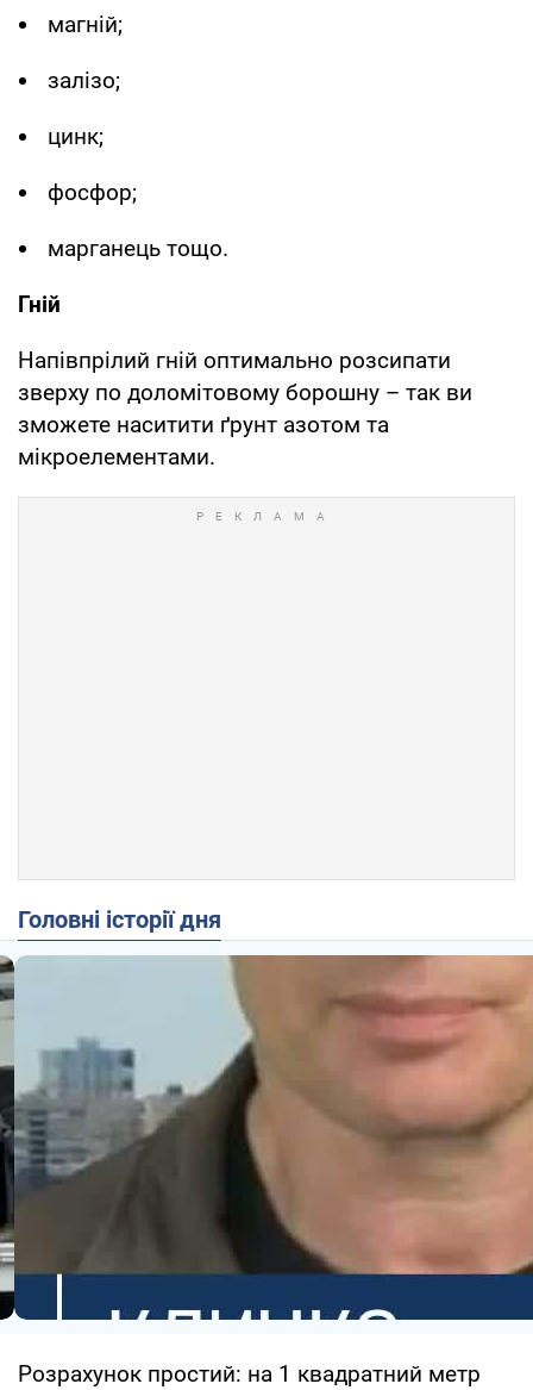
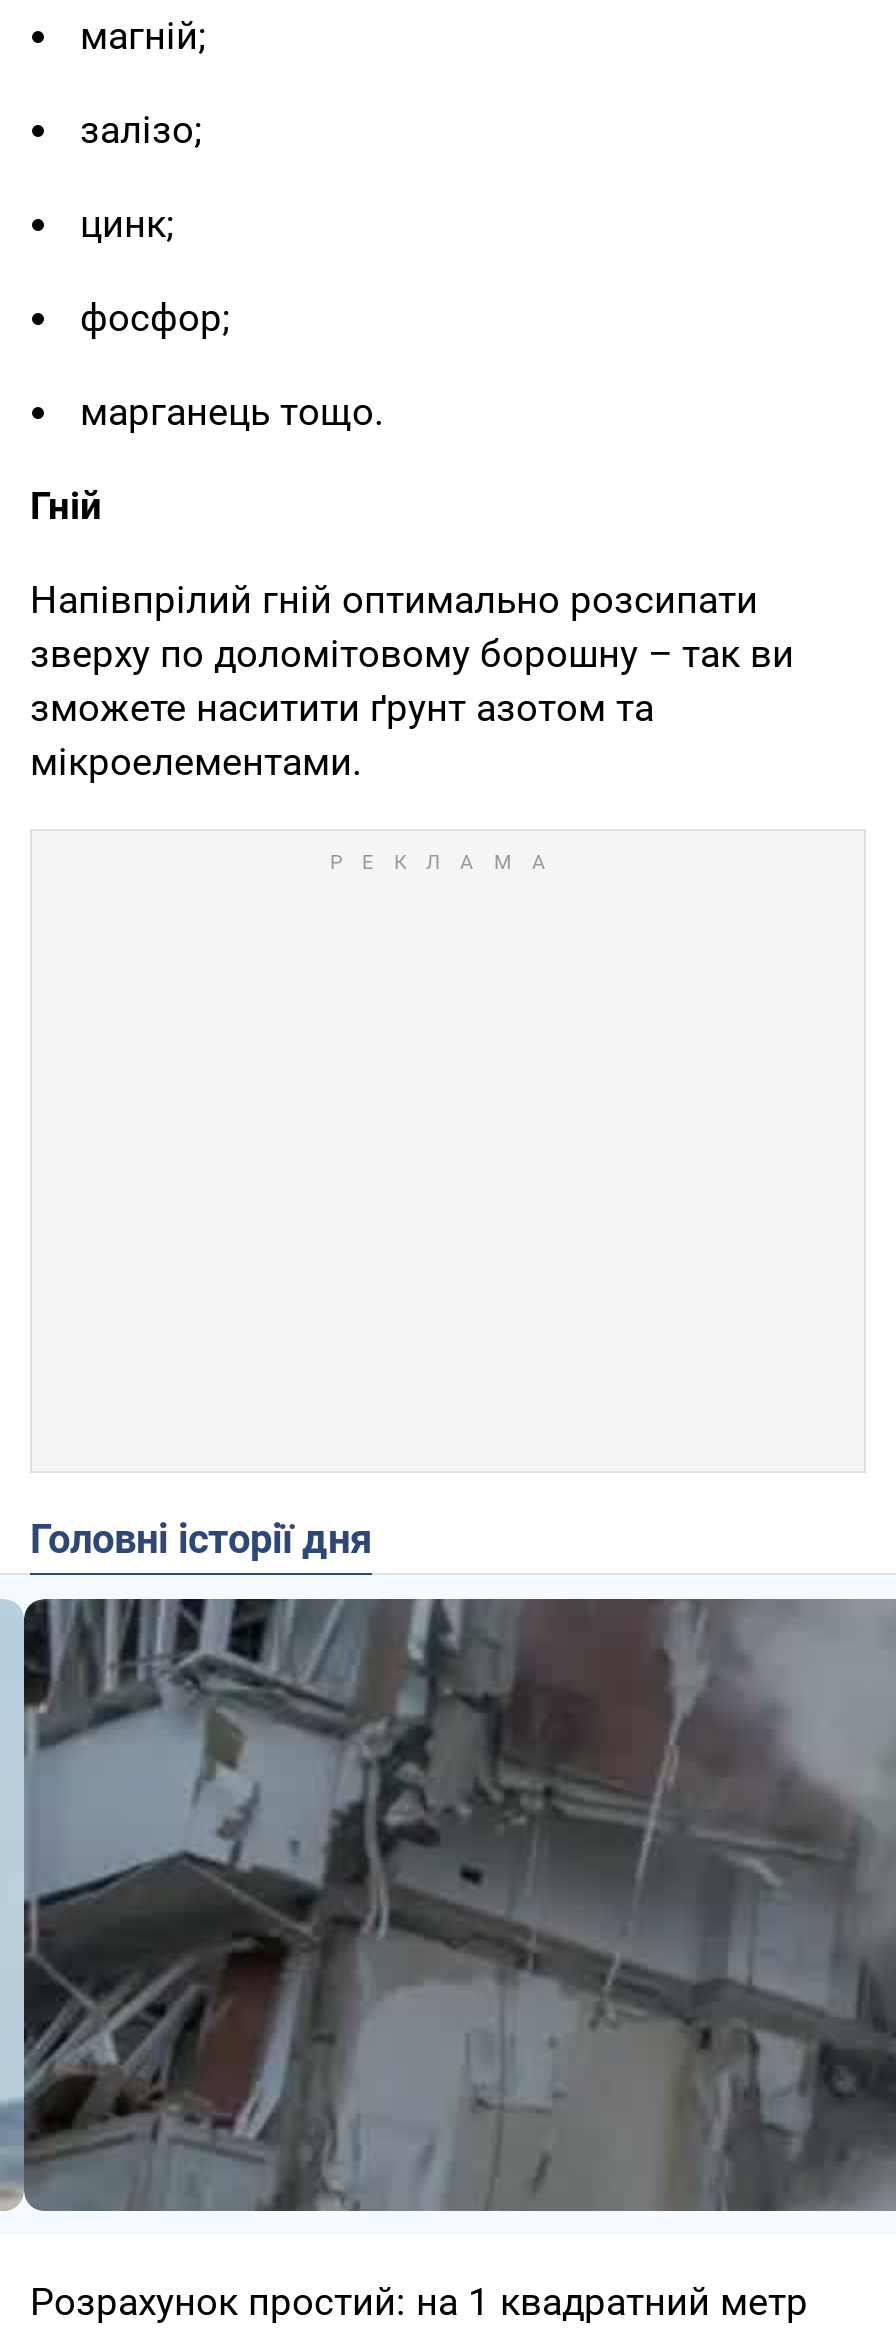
- [image]
+ [image]
